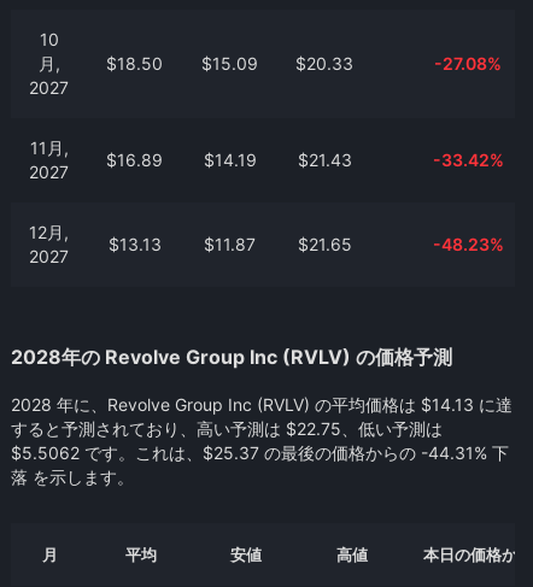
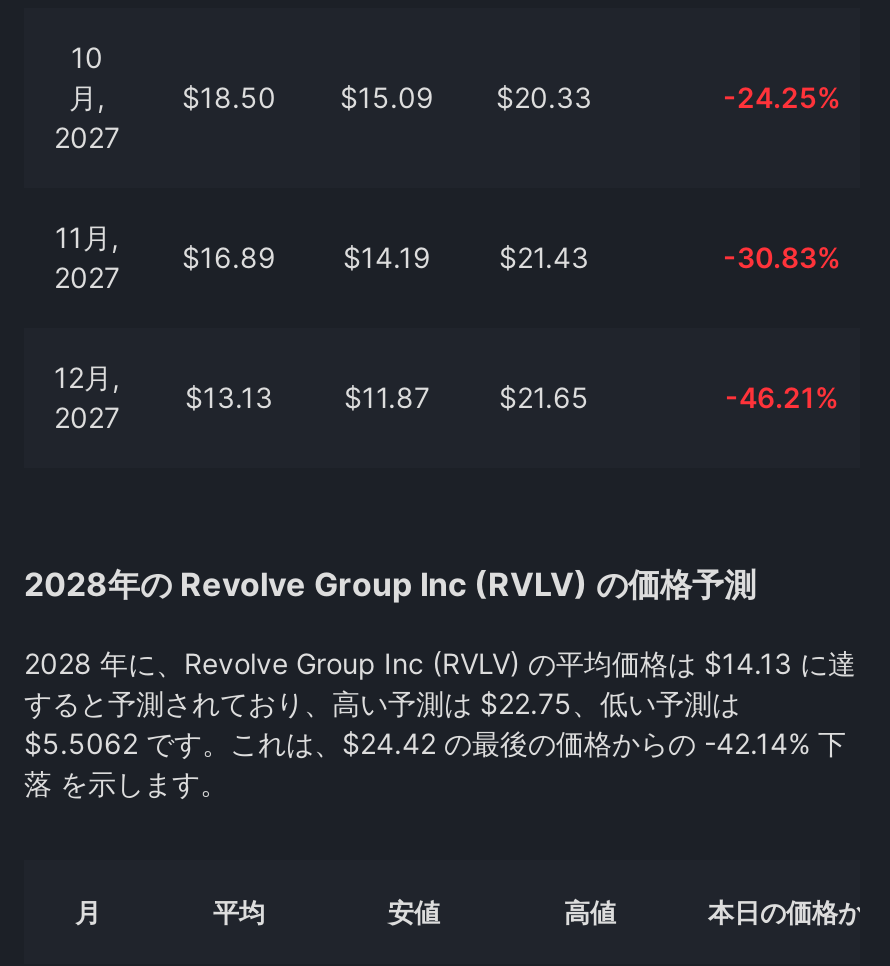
- -27.08%
+ -24.25%

- -33.42%
+ -30.83%

- -48.23%
+ -46.21%

- $5.5062 です。これは、$25.37 の最後の価格からの -44.31% 下
+ $5.5062 です。これは、$24.42 の最後の価格からの -42.14% 下
